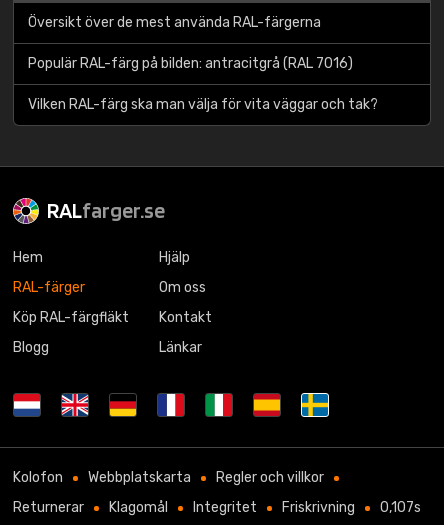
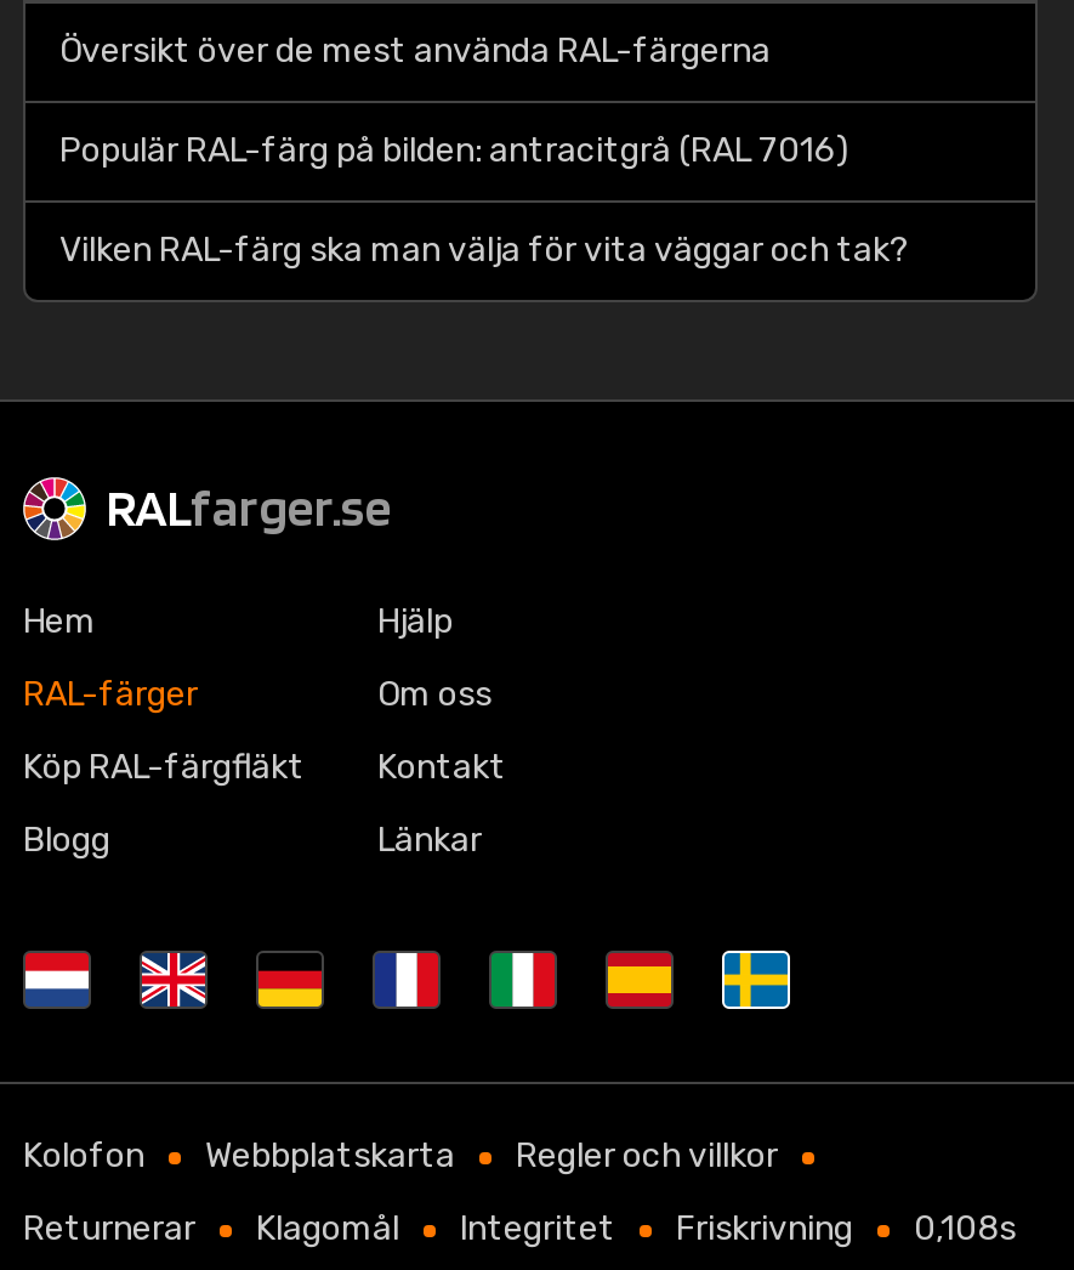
- Returnerar Klagomål Integritet Friskrivning 0,107s
+ Returnerar Klagomål Integritet Friskrivning 0,108s
